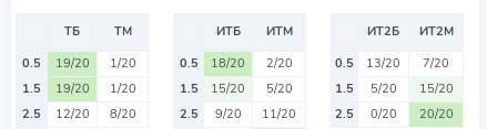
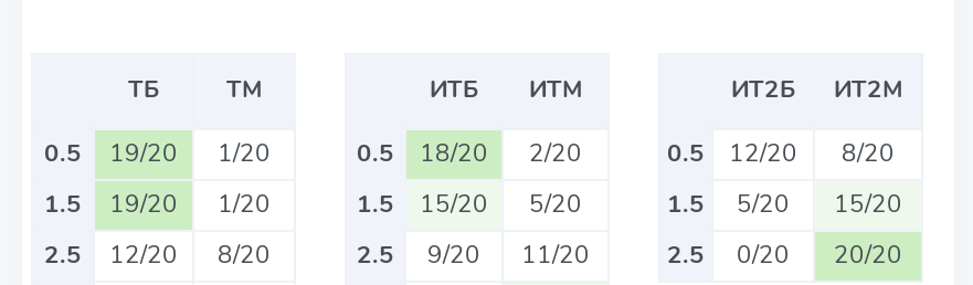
- 13/20
+ 12/20

- 7/20
+ 8/20
